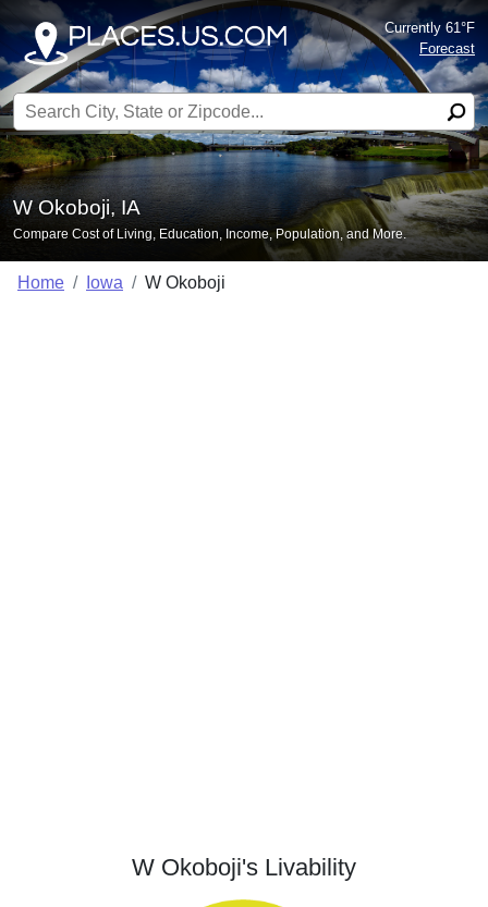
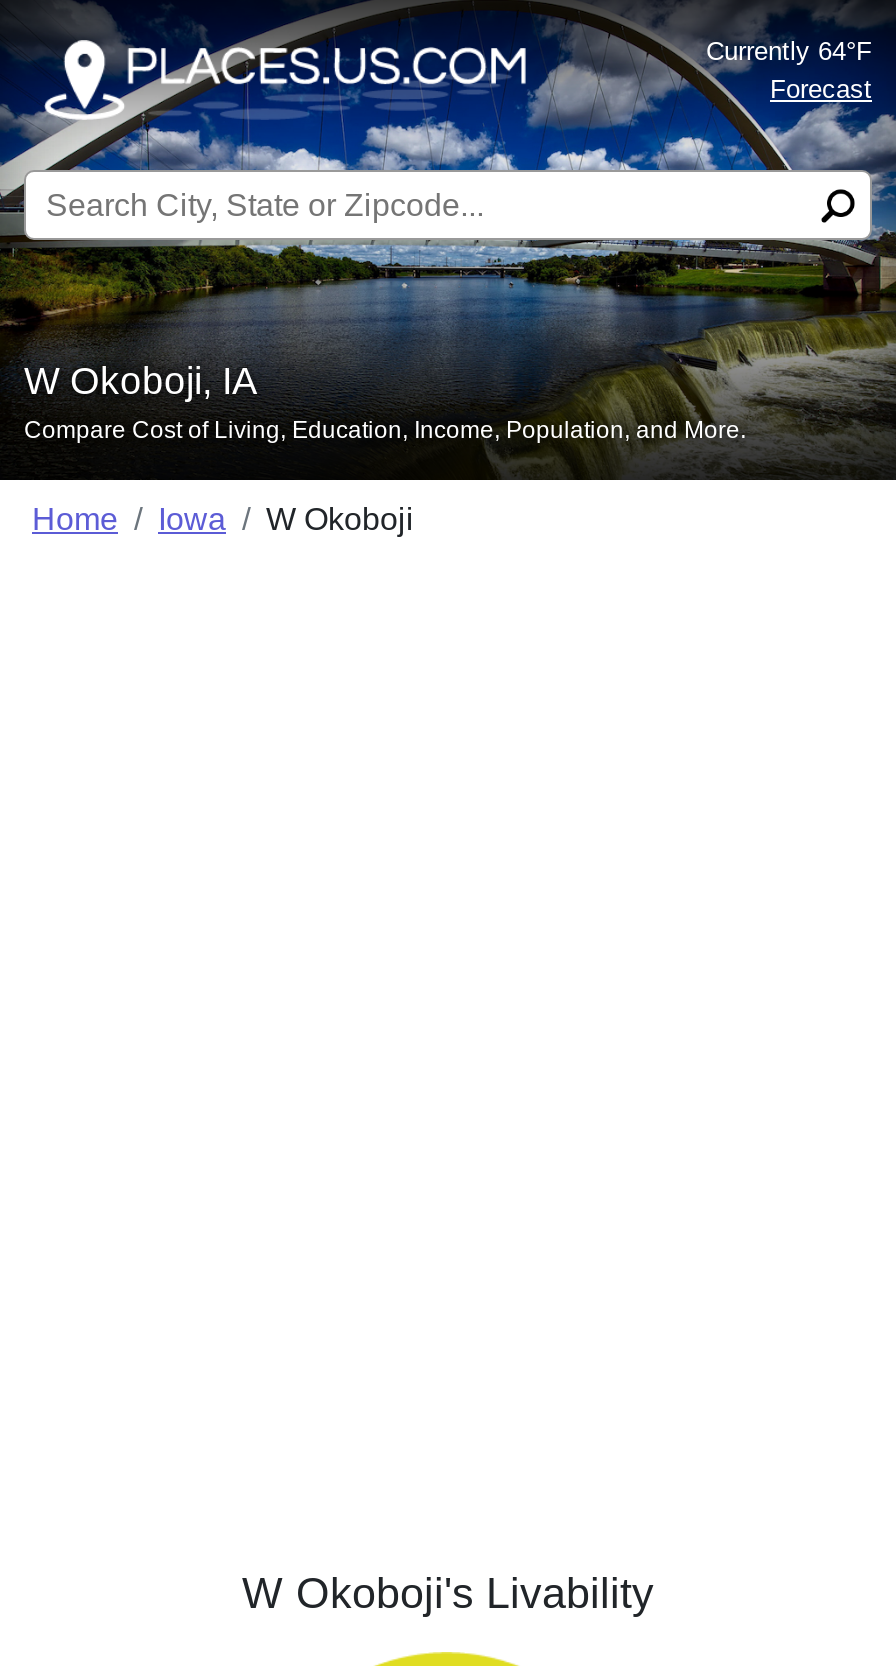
- Currently 61°F
+ Currently 64°F
